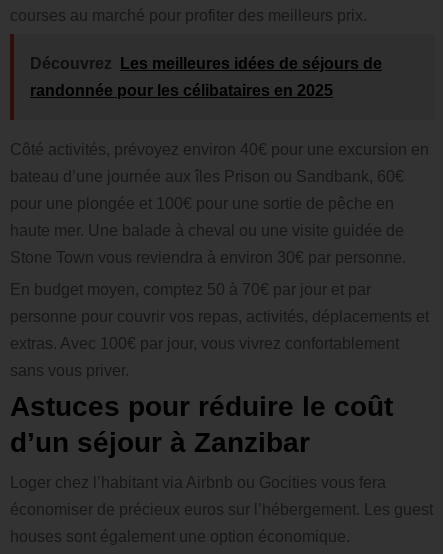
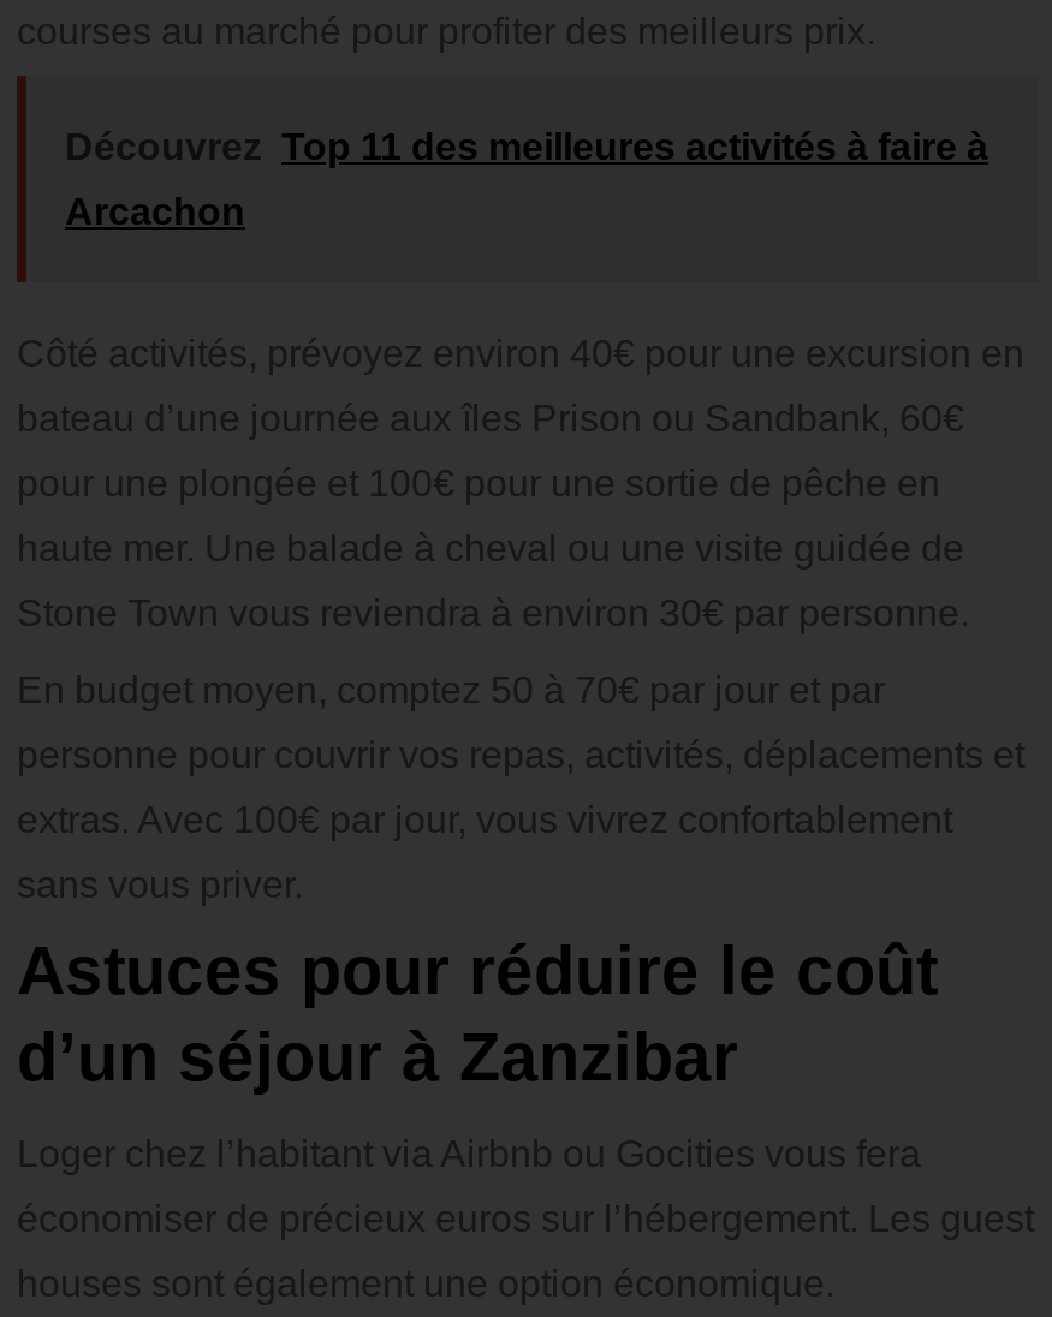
- Découvrez Les meilleures idées de séjours de
+ Découvrez Top 11 des meilleures activités à faire à

- randonnée pour les célibataires en 2025
+ Arcachon
